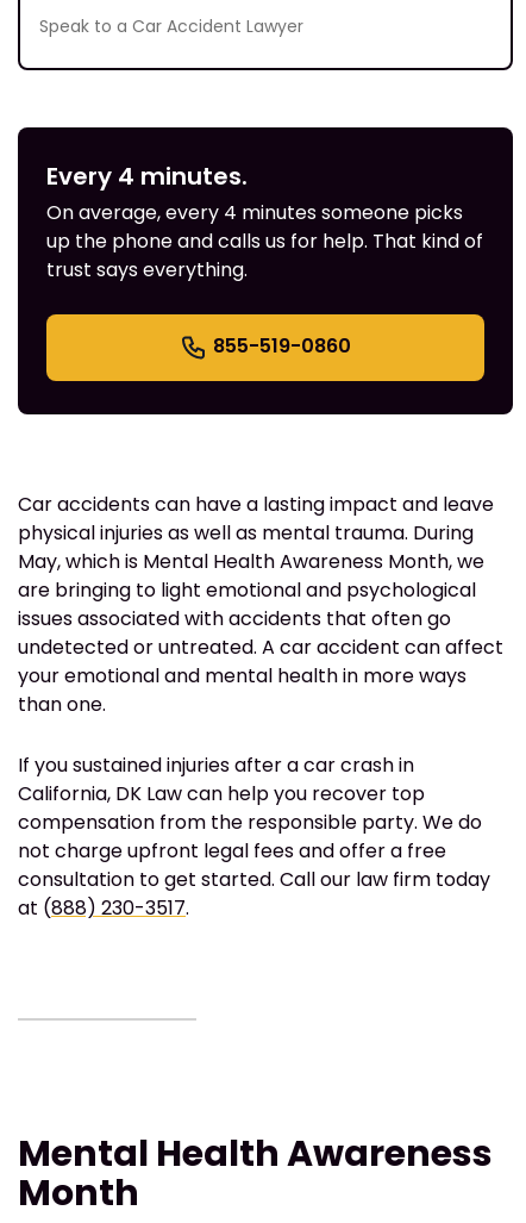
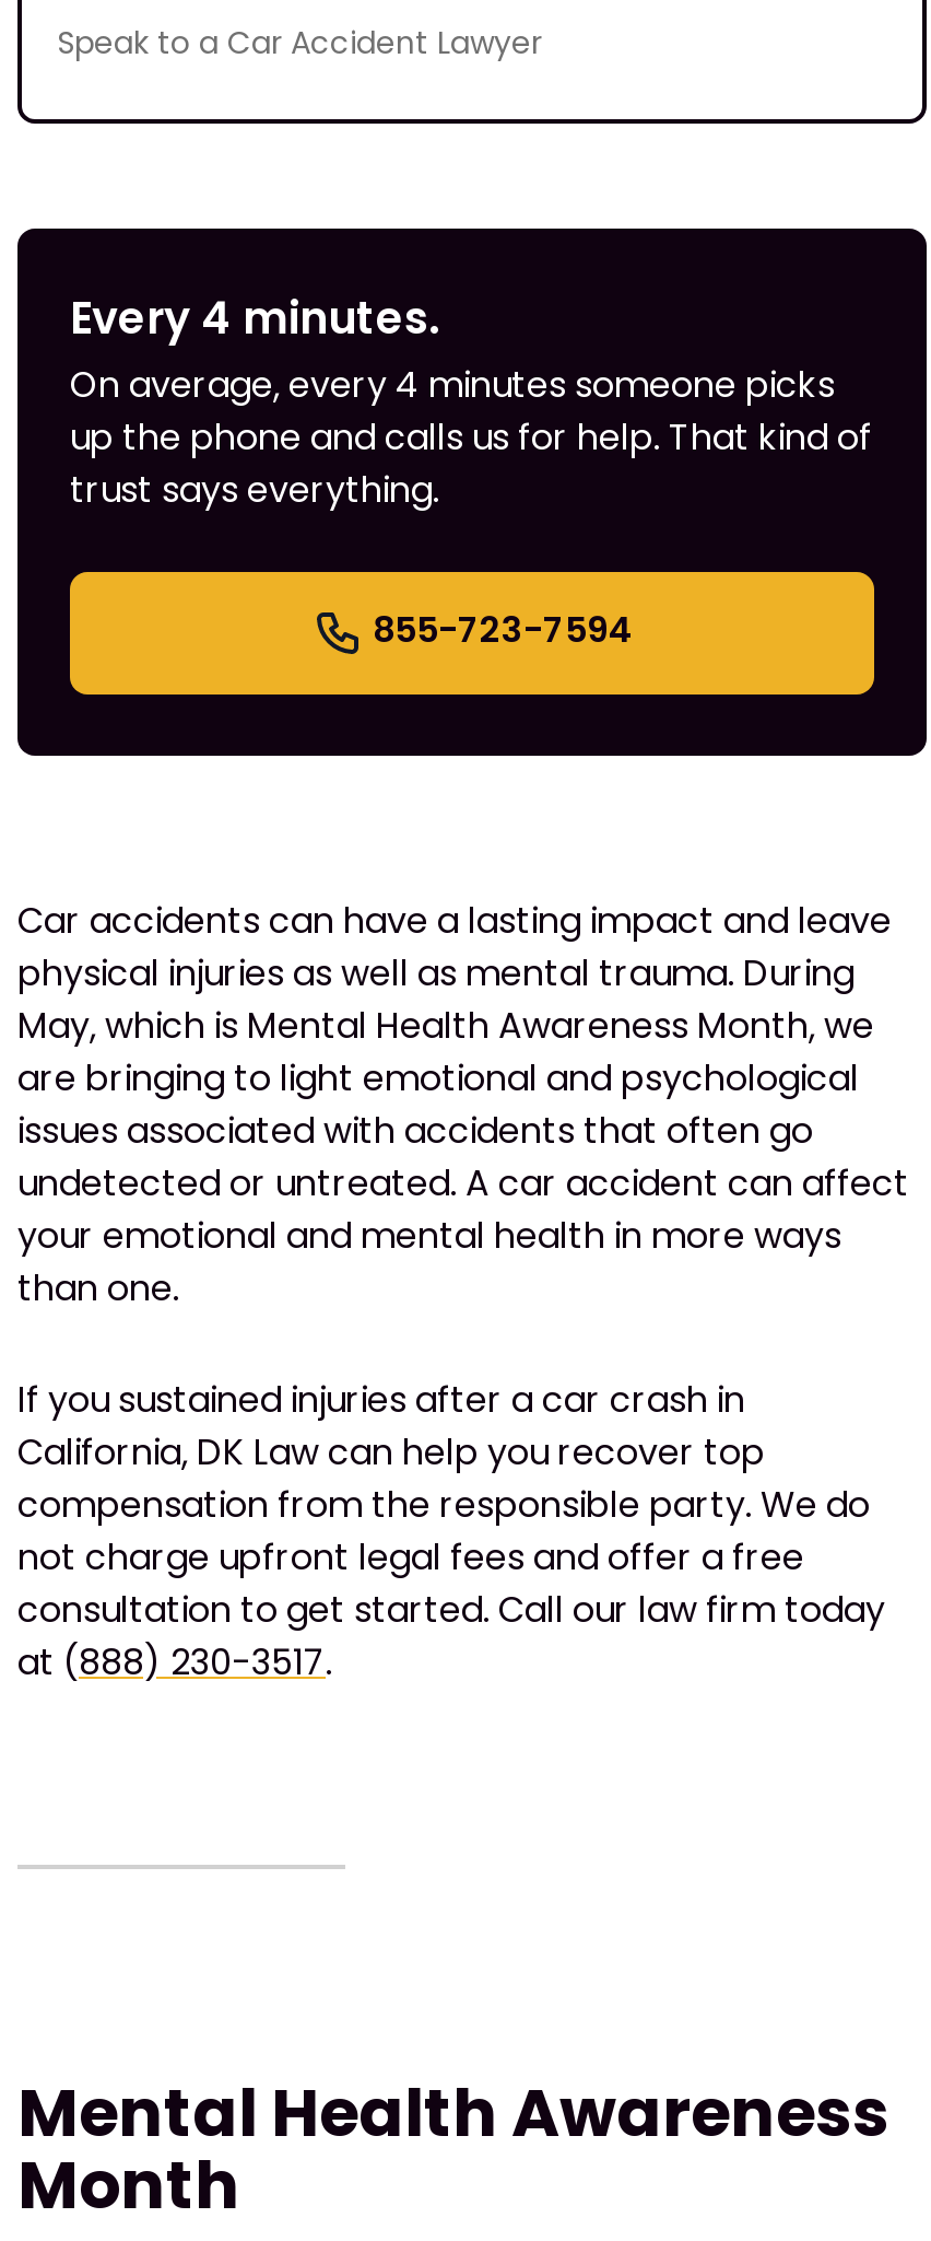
- 855-519-0860
+ 855-723-7594
